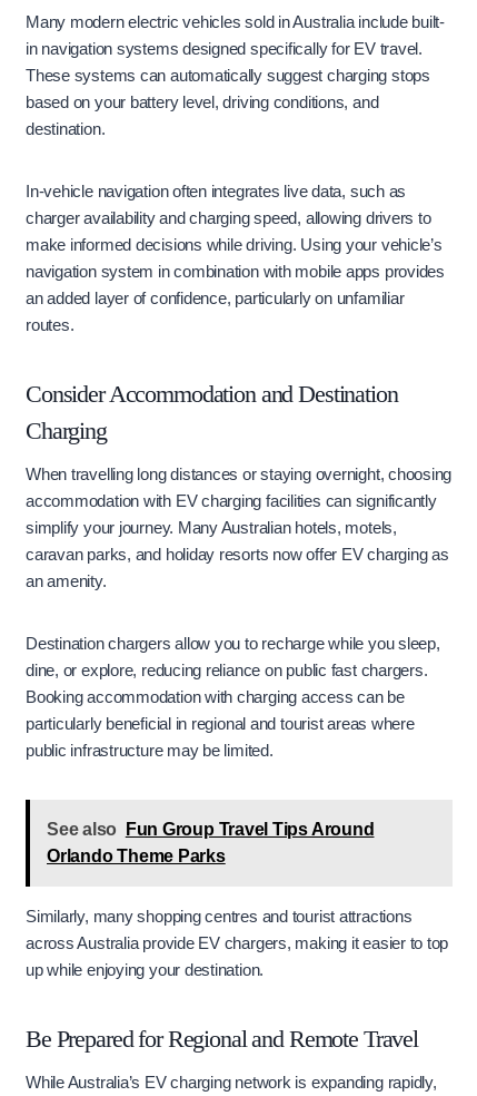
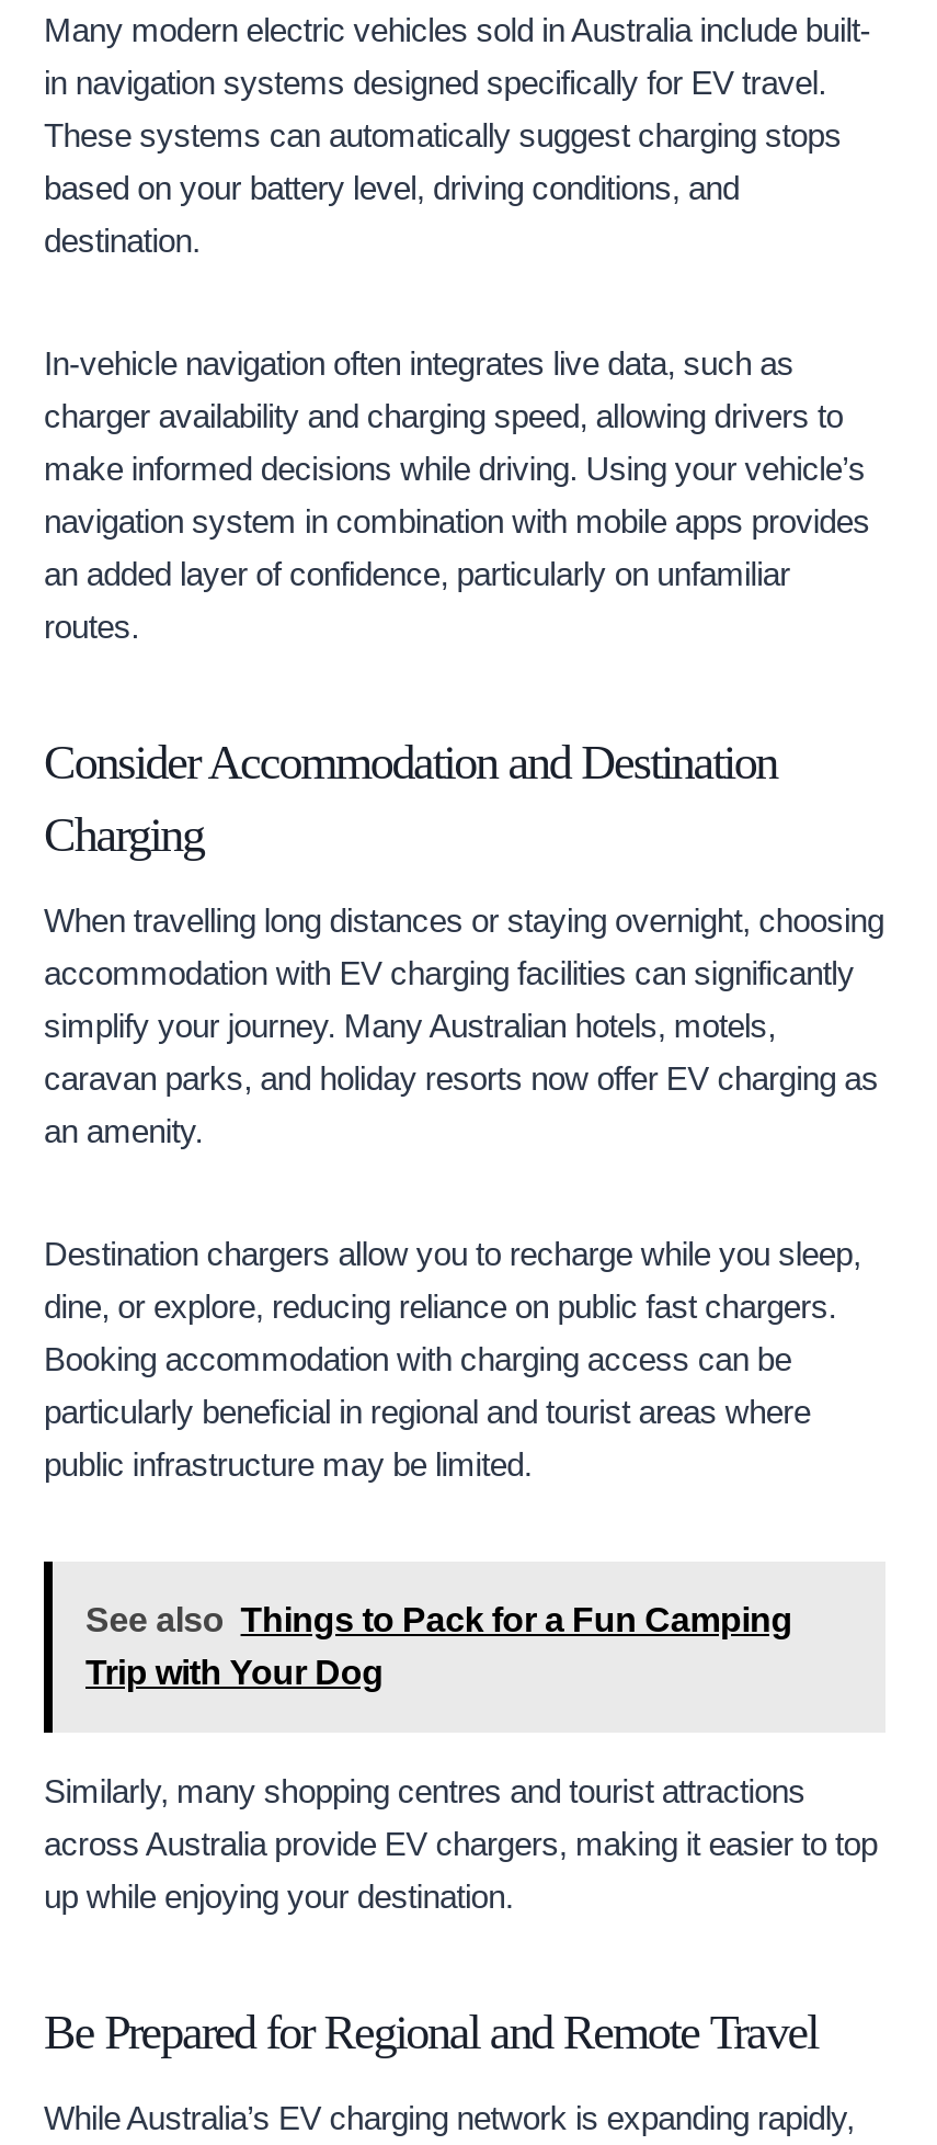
- See also Fun Group Travel Tips Around
- Orlando Theme Parks
+ See also Things to Pack for a Fun Camping
+ Trip with Your Dog
